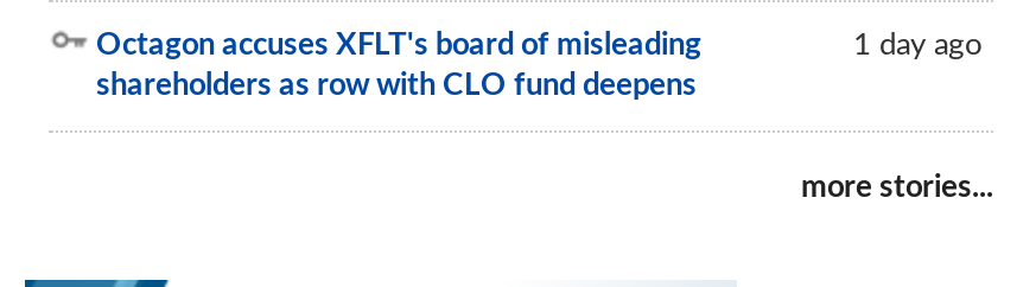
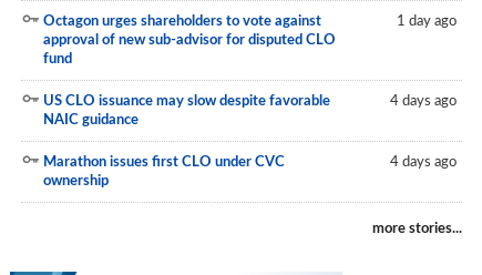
- Octagon accuses XFLT's board of misleading
- shareholders as row with CLO fund deepens
+ Octagon urges shareholders to vote against
+ approval of new sub-advisor for disputed CLO
+ fund

+ US CLO issuance may slow despite favorable
+ NAIC guidance

+ Marathon issues first CLO under CVC
+ ownership

+ 4 days ago

+ 4 days ago
